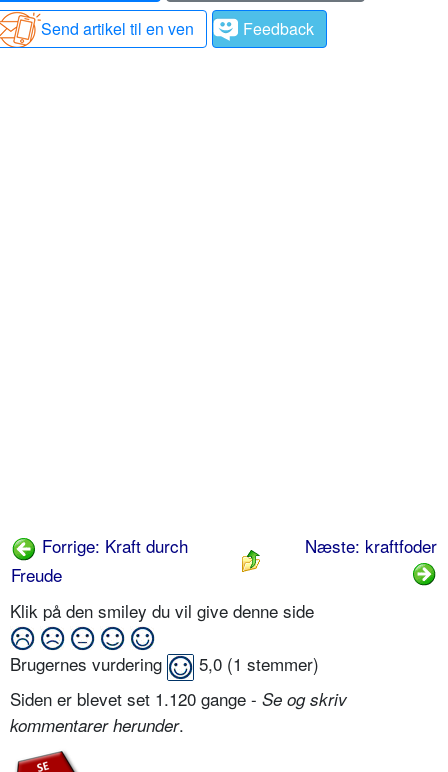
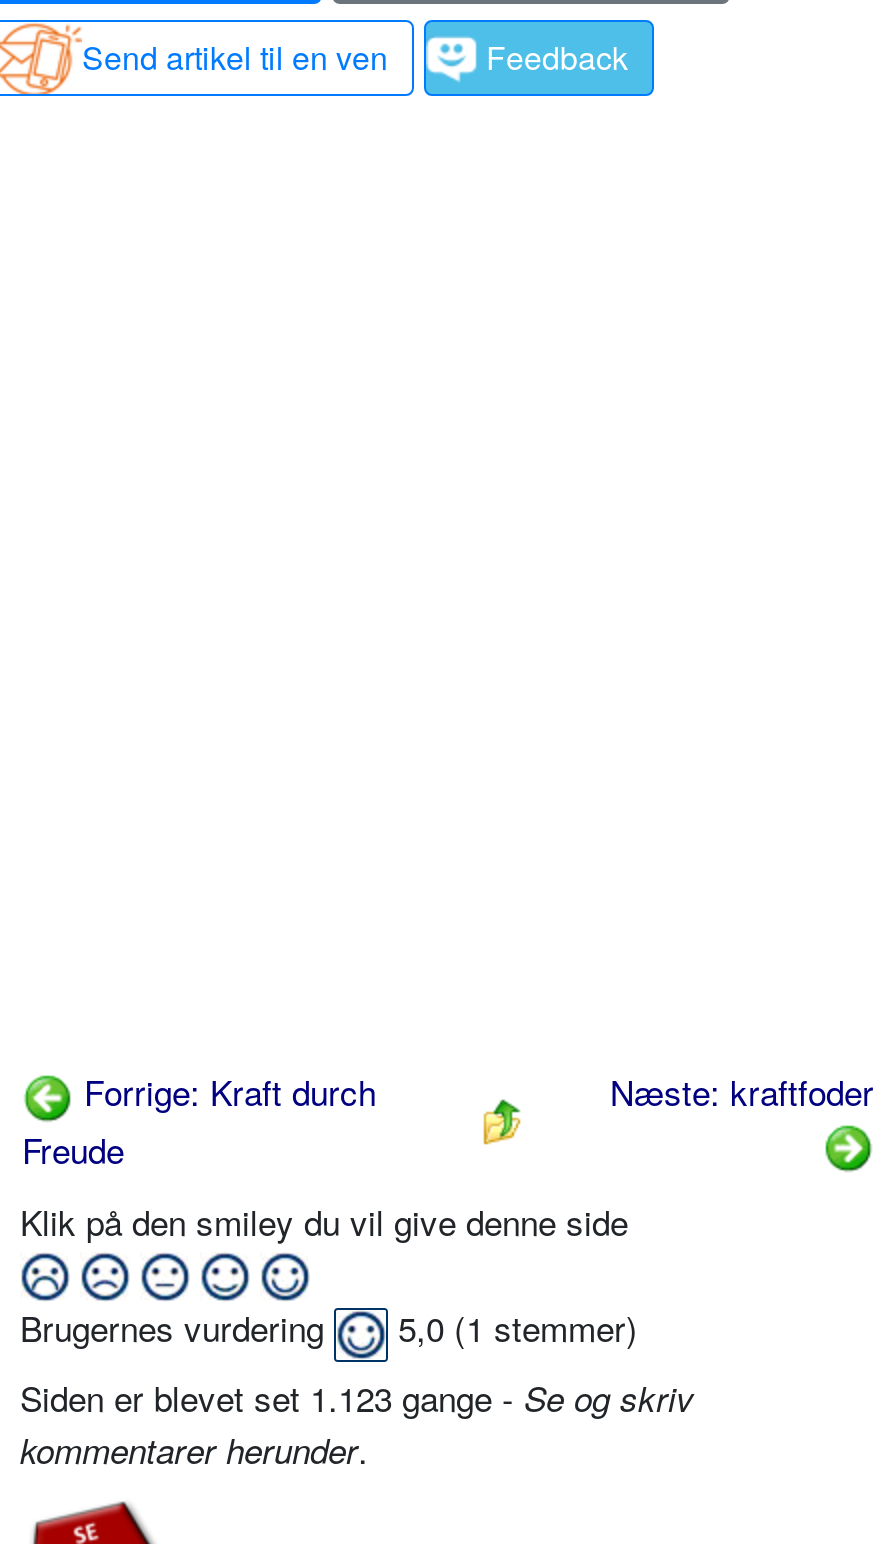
- Siden er blevet set 1.120 gange - Se og skriv
+ Siden er blevet set 1.123 gange - Se og skriv
